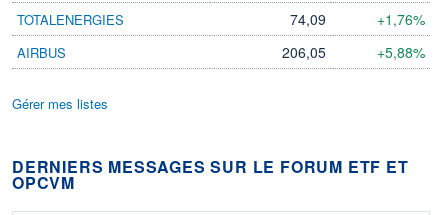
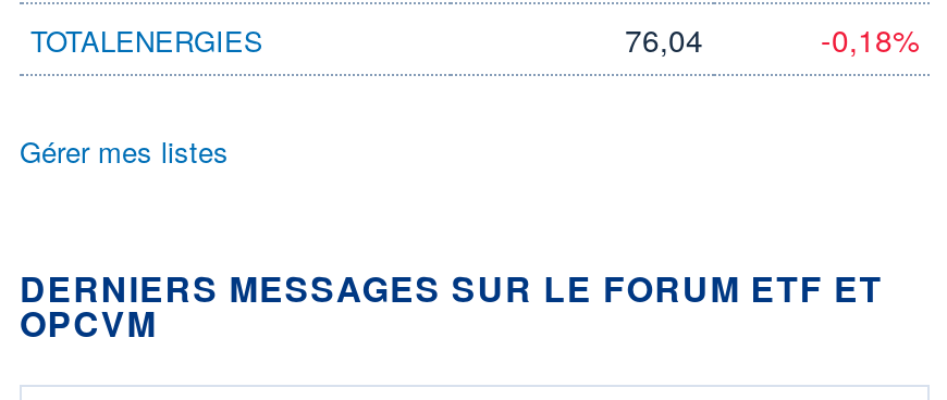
- 74,09
- +1,76%
- AIRBUS
- 206,05
- +5,88%
+ 76,04
+ -0,18%
